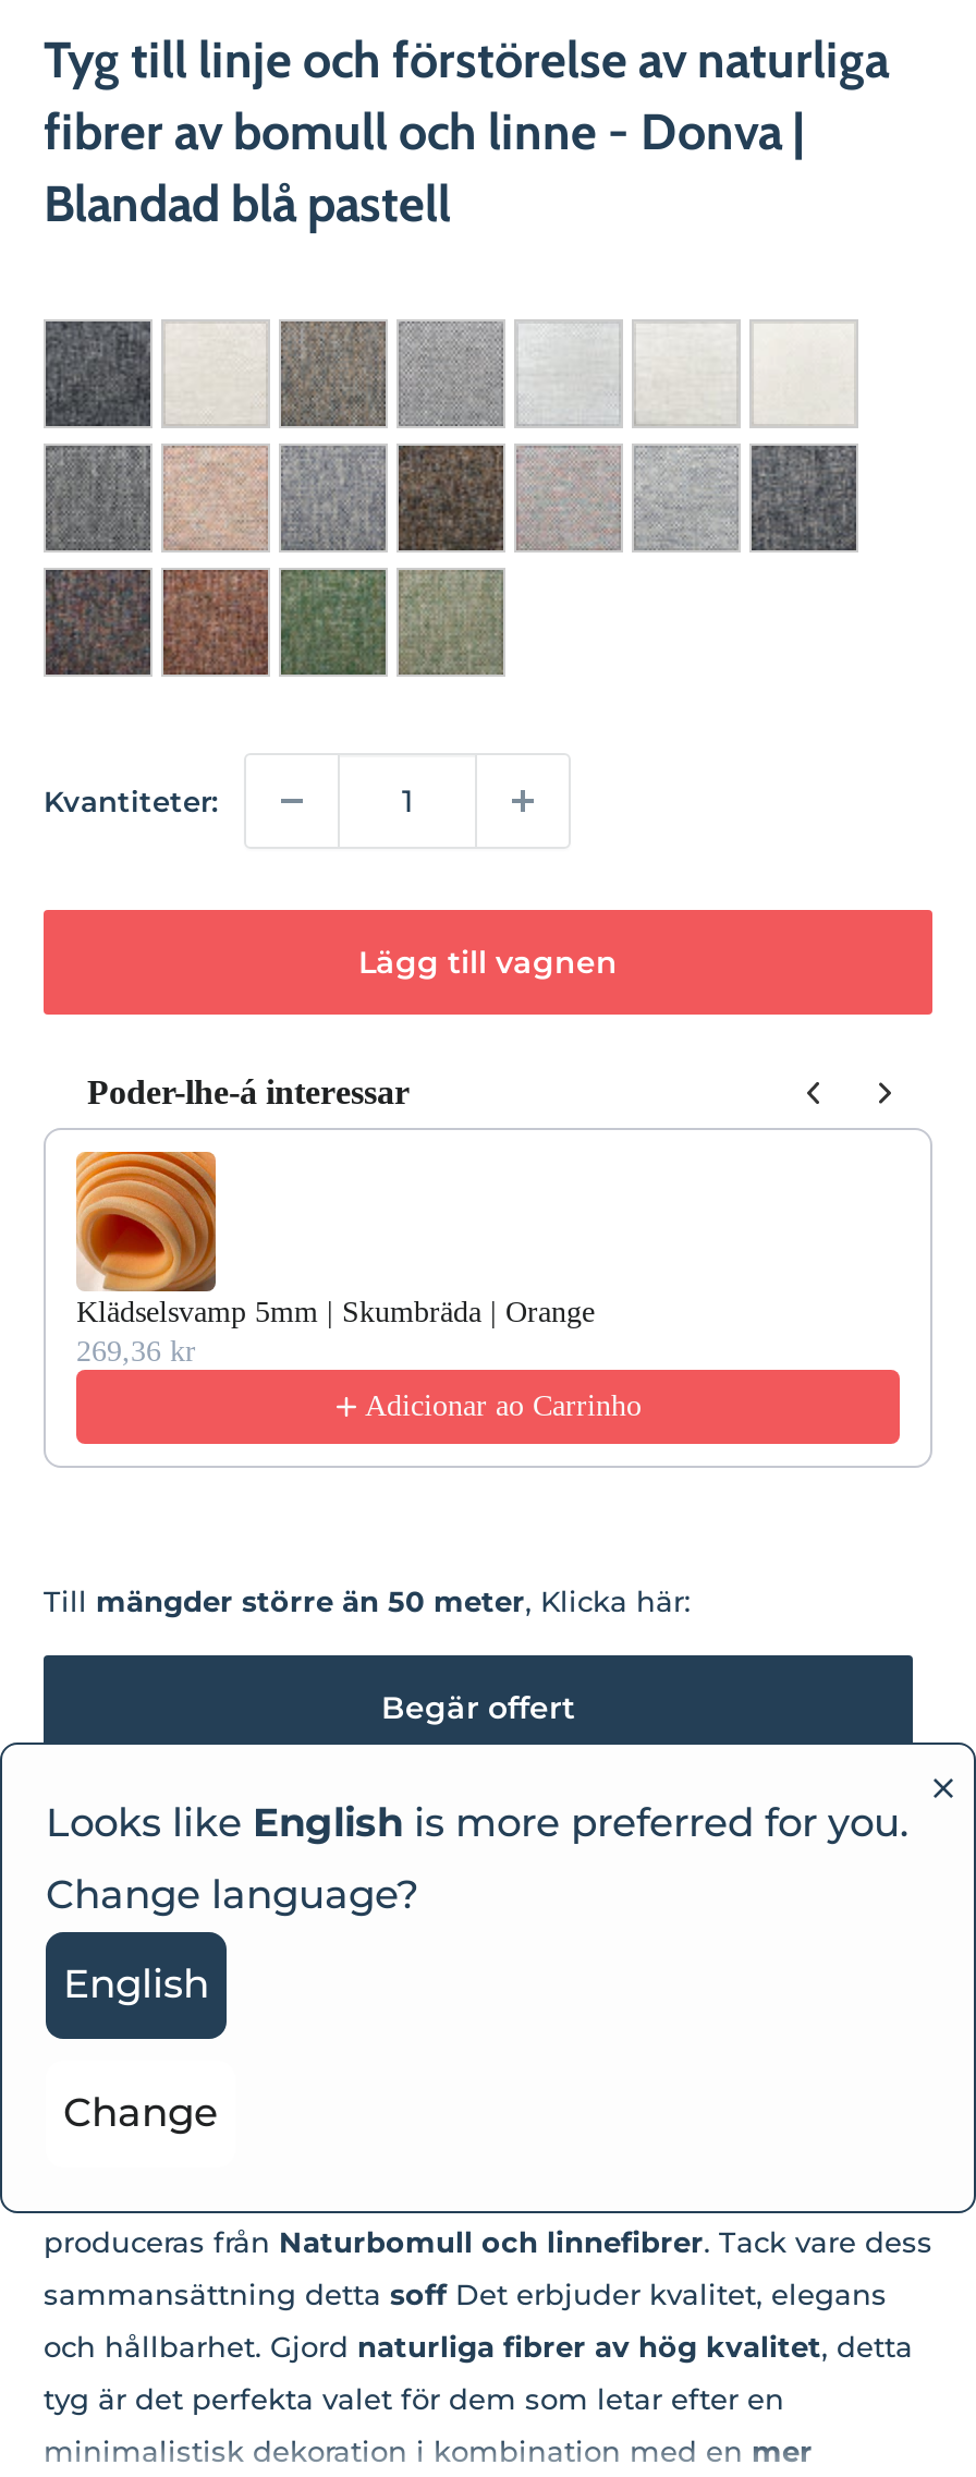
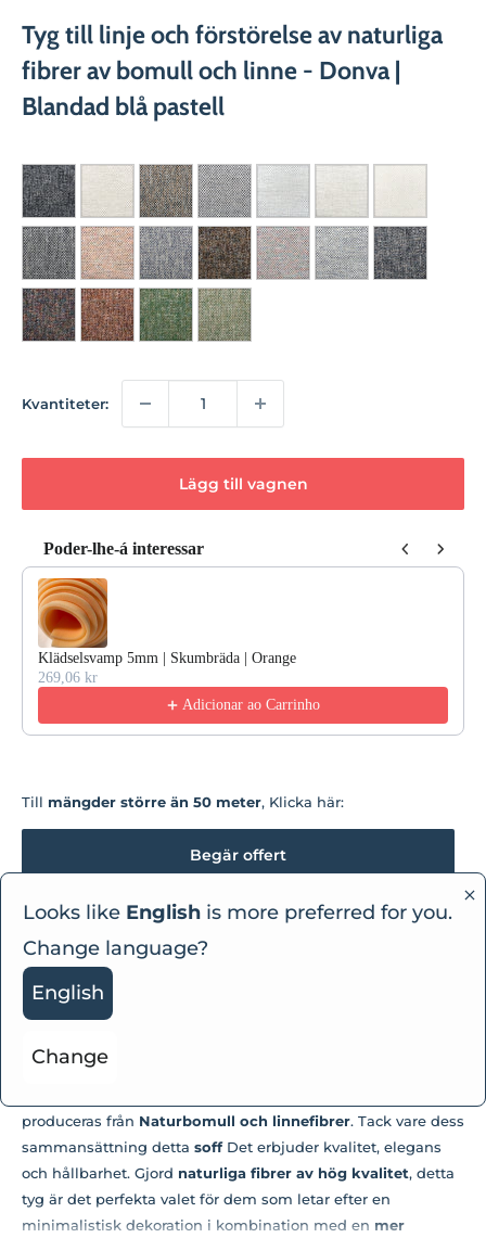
- 269,36 kr
+ 269,06 kr
